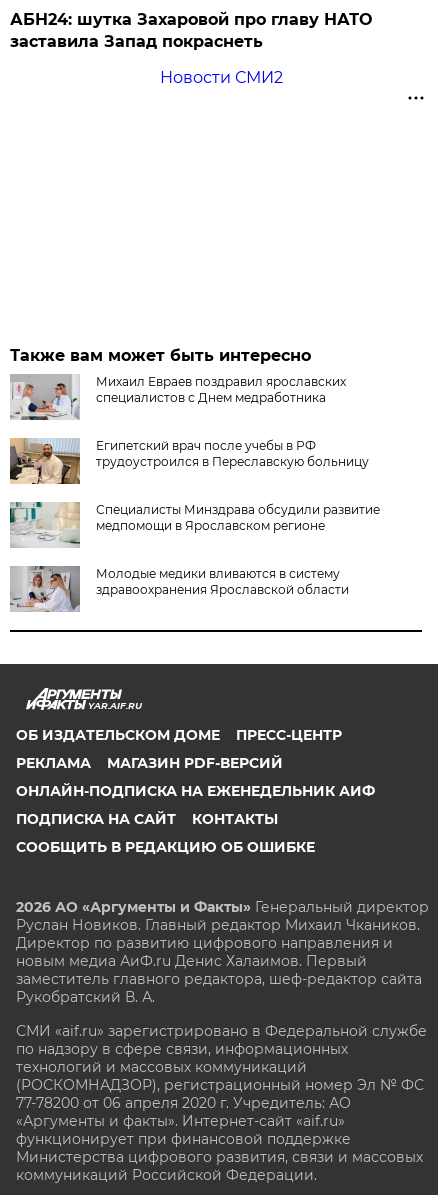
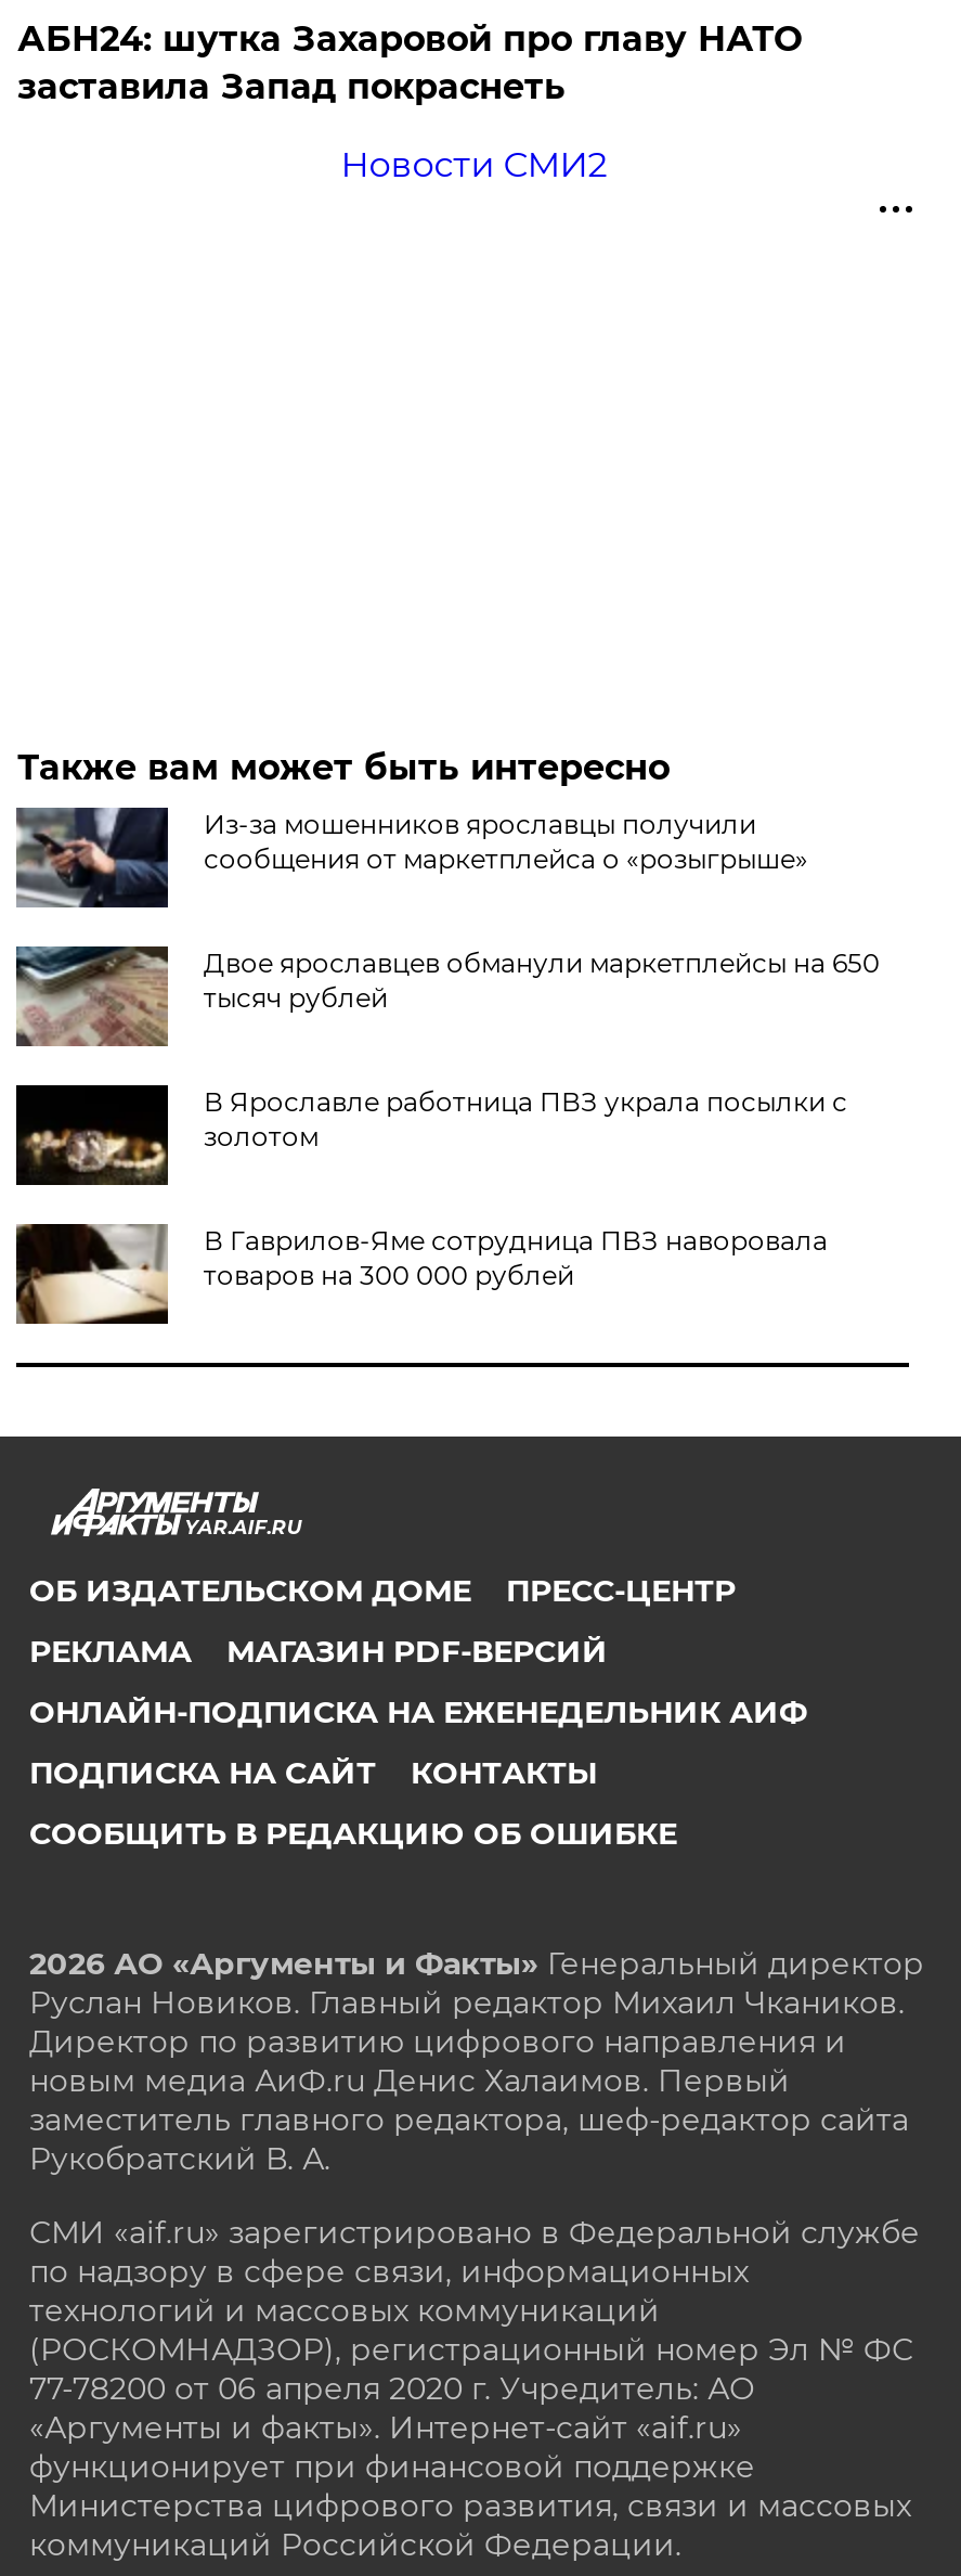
- [image]
- Михаил Евраев поздравил ярославских
- специалистов с Днем медработника
+ [image]
+ Из-за мошенников ярославцы получили
+ сообщения от маркетплейса о «розыгрыше»

- [image]
- Египетский врач после учебы в РФ
- трудоустроился в Переславскую больницу
+ [image]
+ Двое ярославцев обманули маркетплейсы на 650
+ тысяч рублей

- [image]
- Специалисты Минздрава обсудили развитие
- медпомощи в Ярославском регионе
+ [image]
+ В Ярославле работница ПВЗ украла посылки с
+ золотом

- [image]
- Молодые медики вливаются в систему
- здравоохранения Ярославской области
+ [image]
+ В Гаврилов‑Яме сотрудница ПВЗ наворовала
+ товаров на 300 000 рублей
